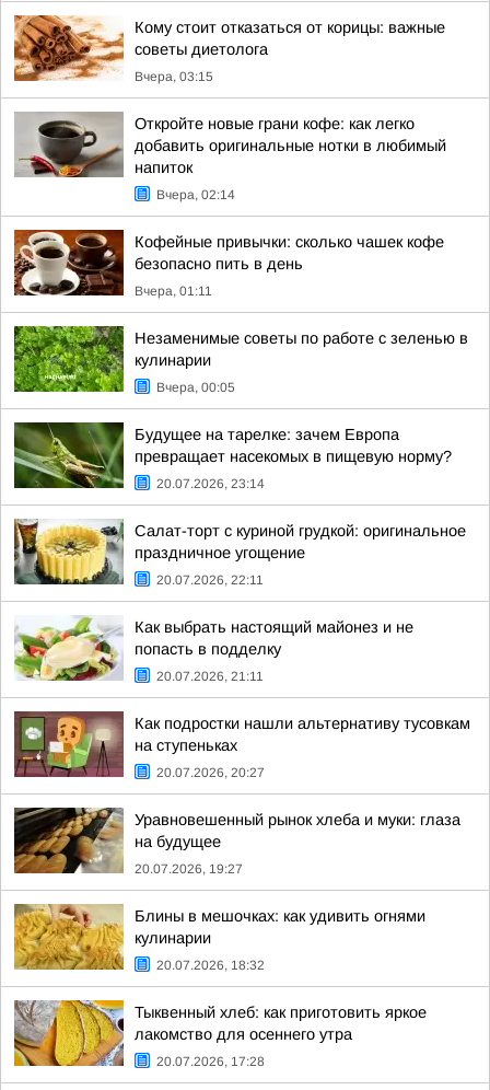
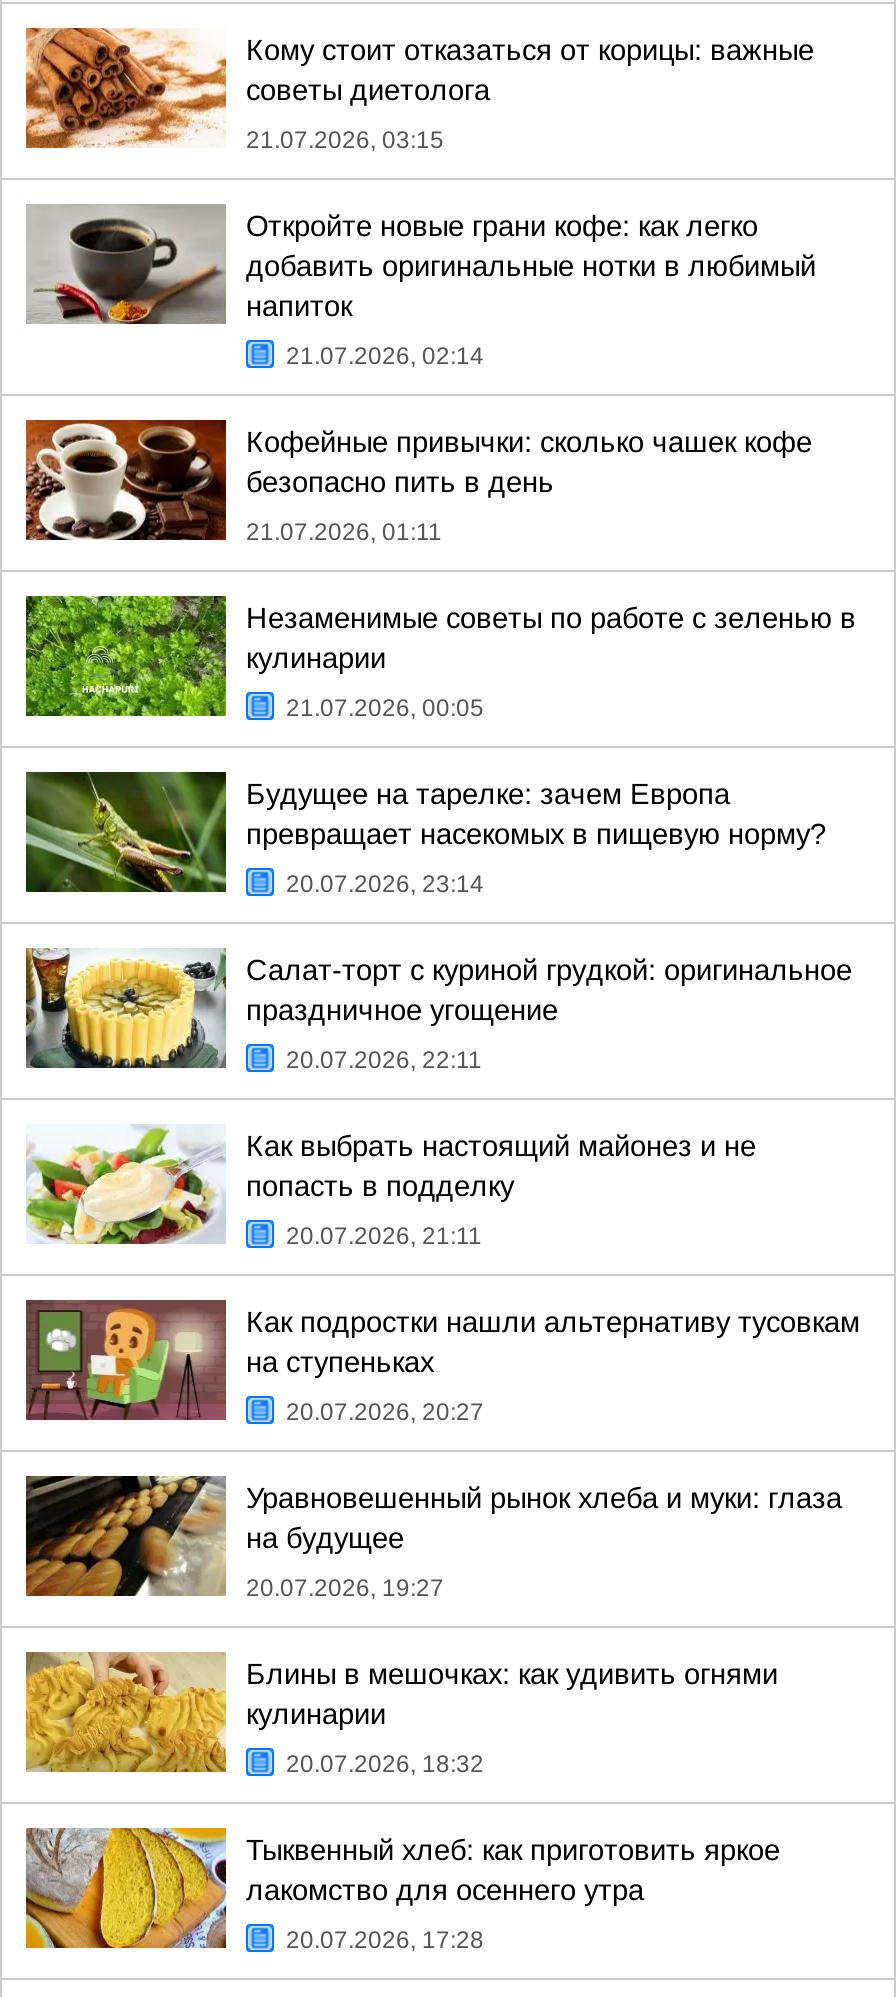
- Вчера, 03:15
+ 21.07.2026, 03:15

- Вчера, 02:14
+ 21.07.2026, 02:14

- Вчера, 01:11
+ 21.07.2026, 01:11

- Вчера, 00:05
+ 21.07.2026, 00:05
